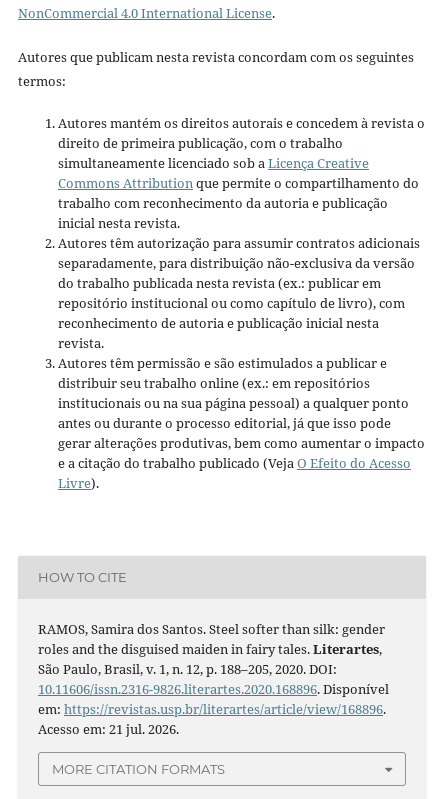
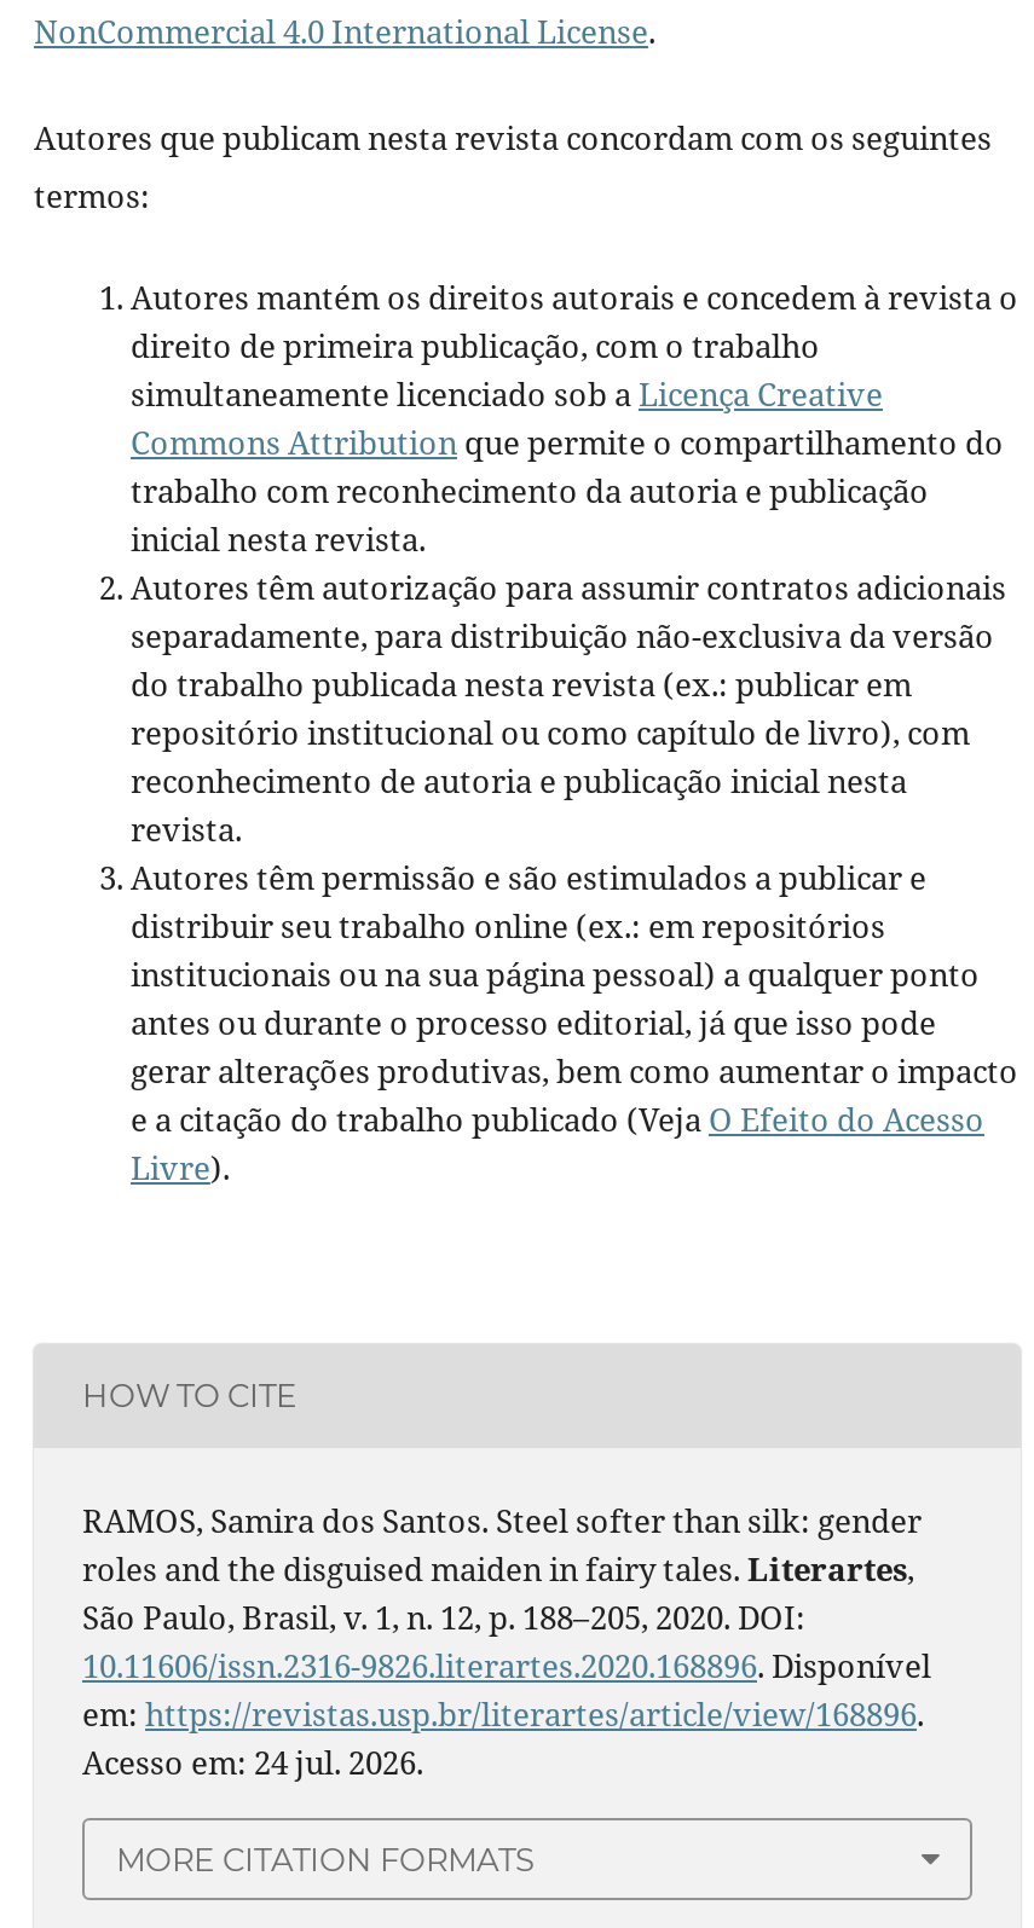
- Acesso em: 21 jul. 2026.
+ Acesso em: 24 jul. 2026.
